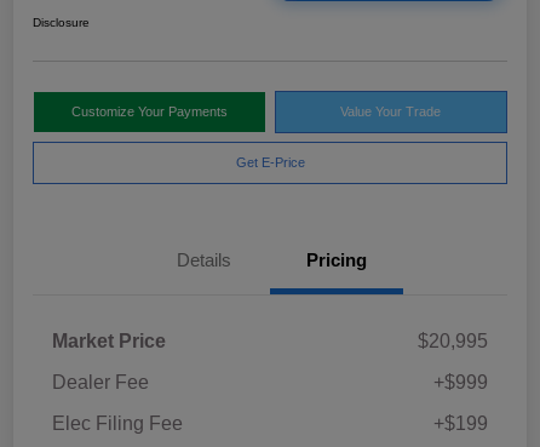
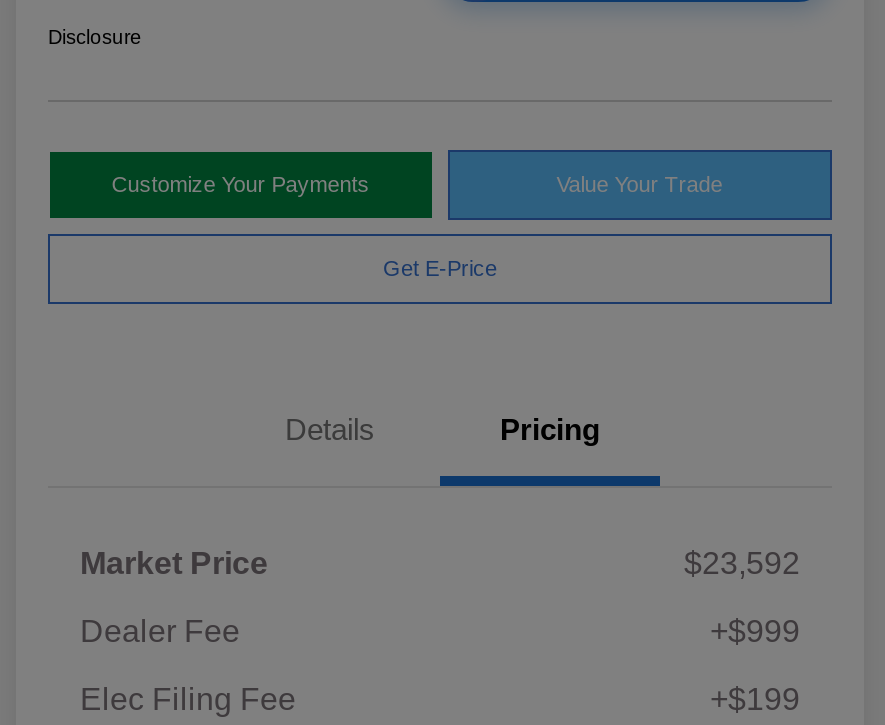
- $20,995
+ $23,592
